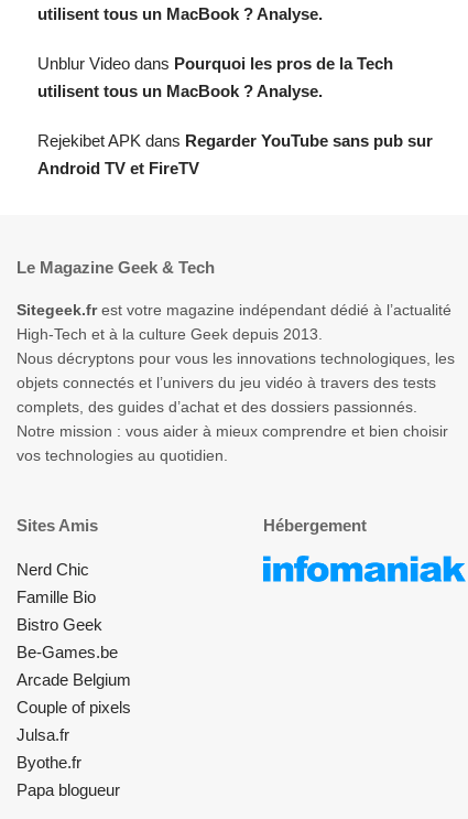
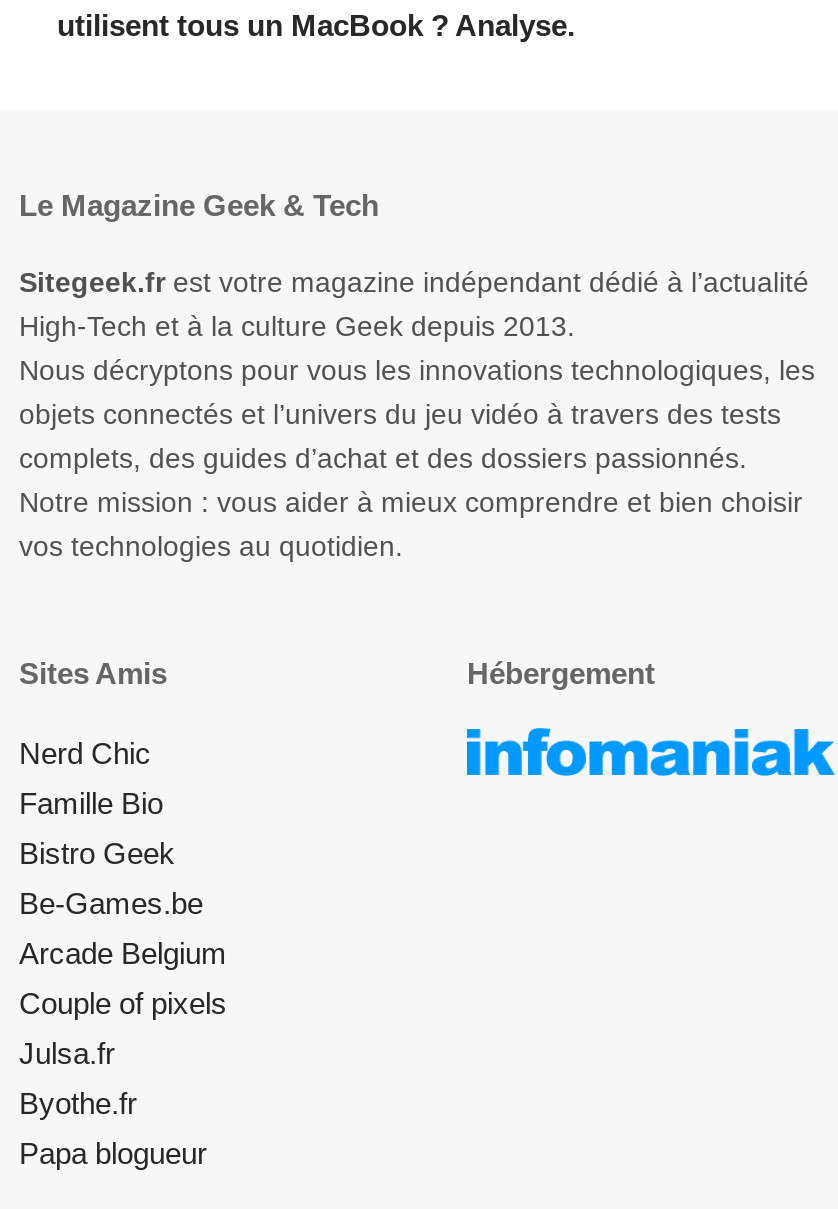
- Unblur Video dans Pourquoi les pros de la Tech
- utilisent tous un MacBook ? Analyse.
- Rejekibet APK dans Regarder YouTube sans pub sur
- Android TV et FireTV
